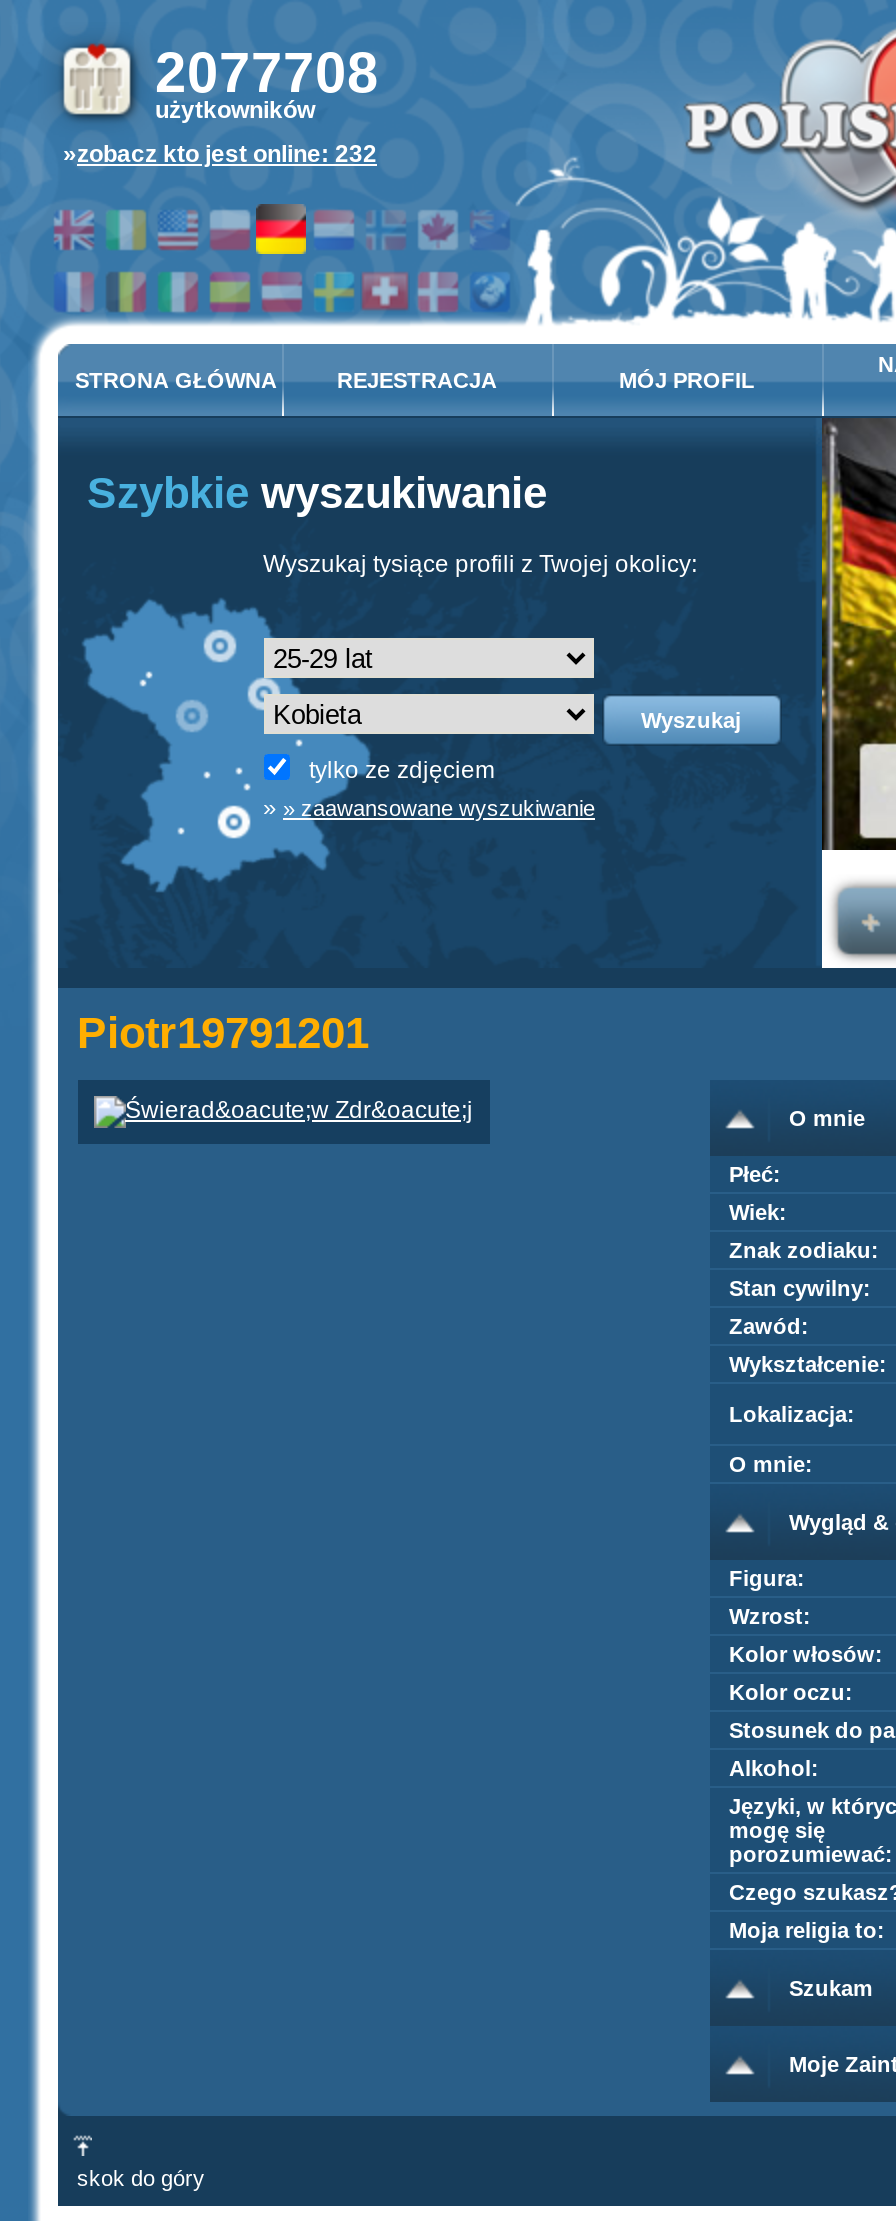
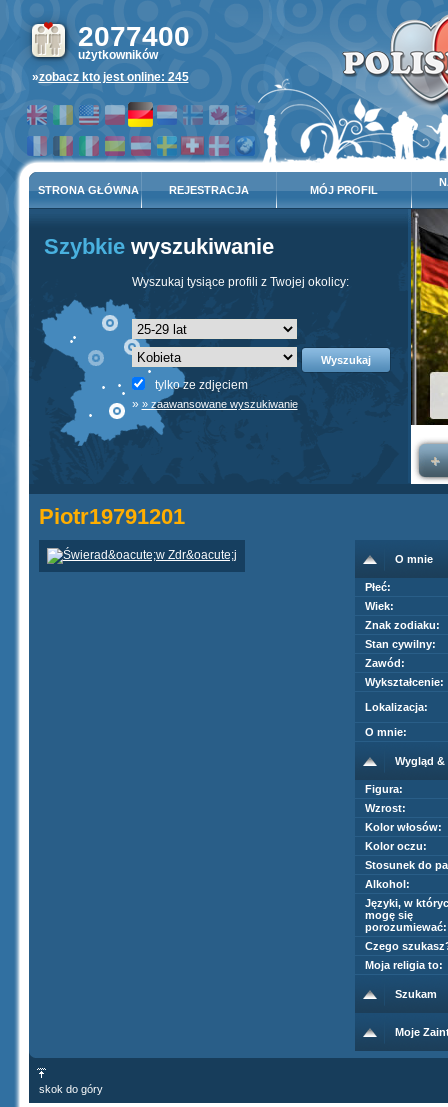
- 2077708
+ 2077400

- »zobacz kto jest online: 232
+ »zobacz kto jest online: 245
